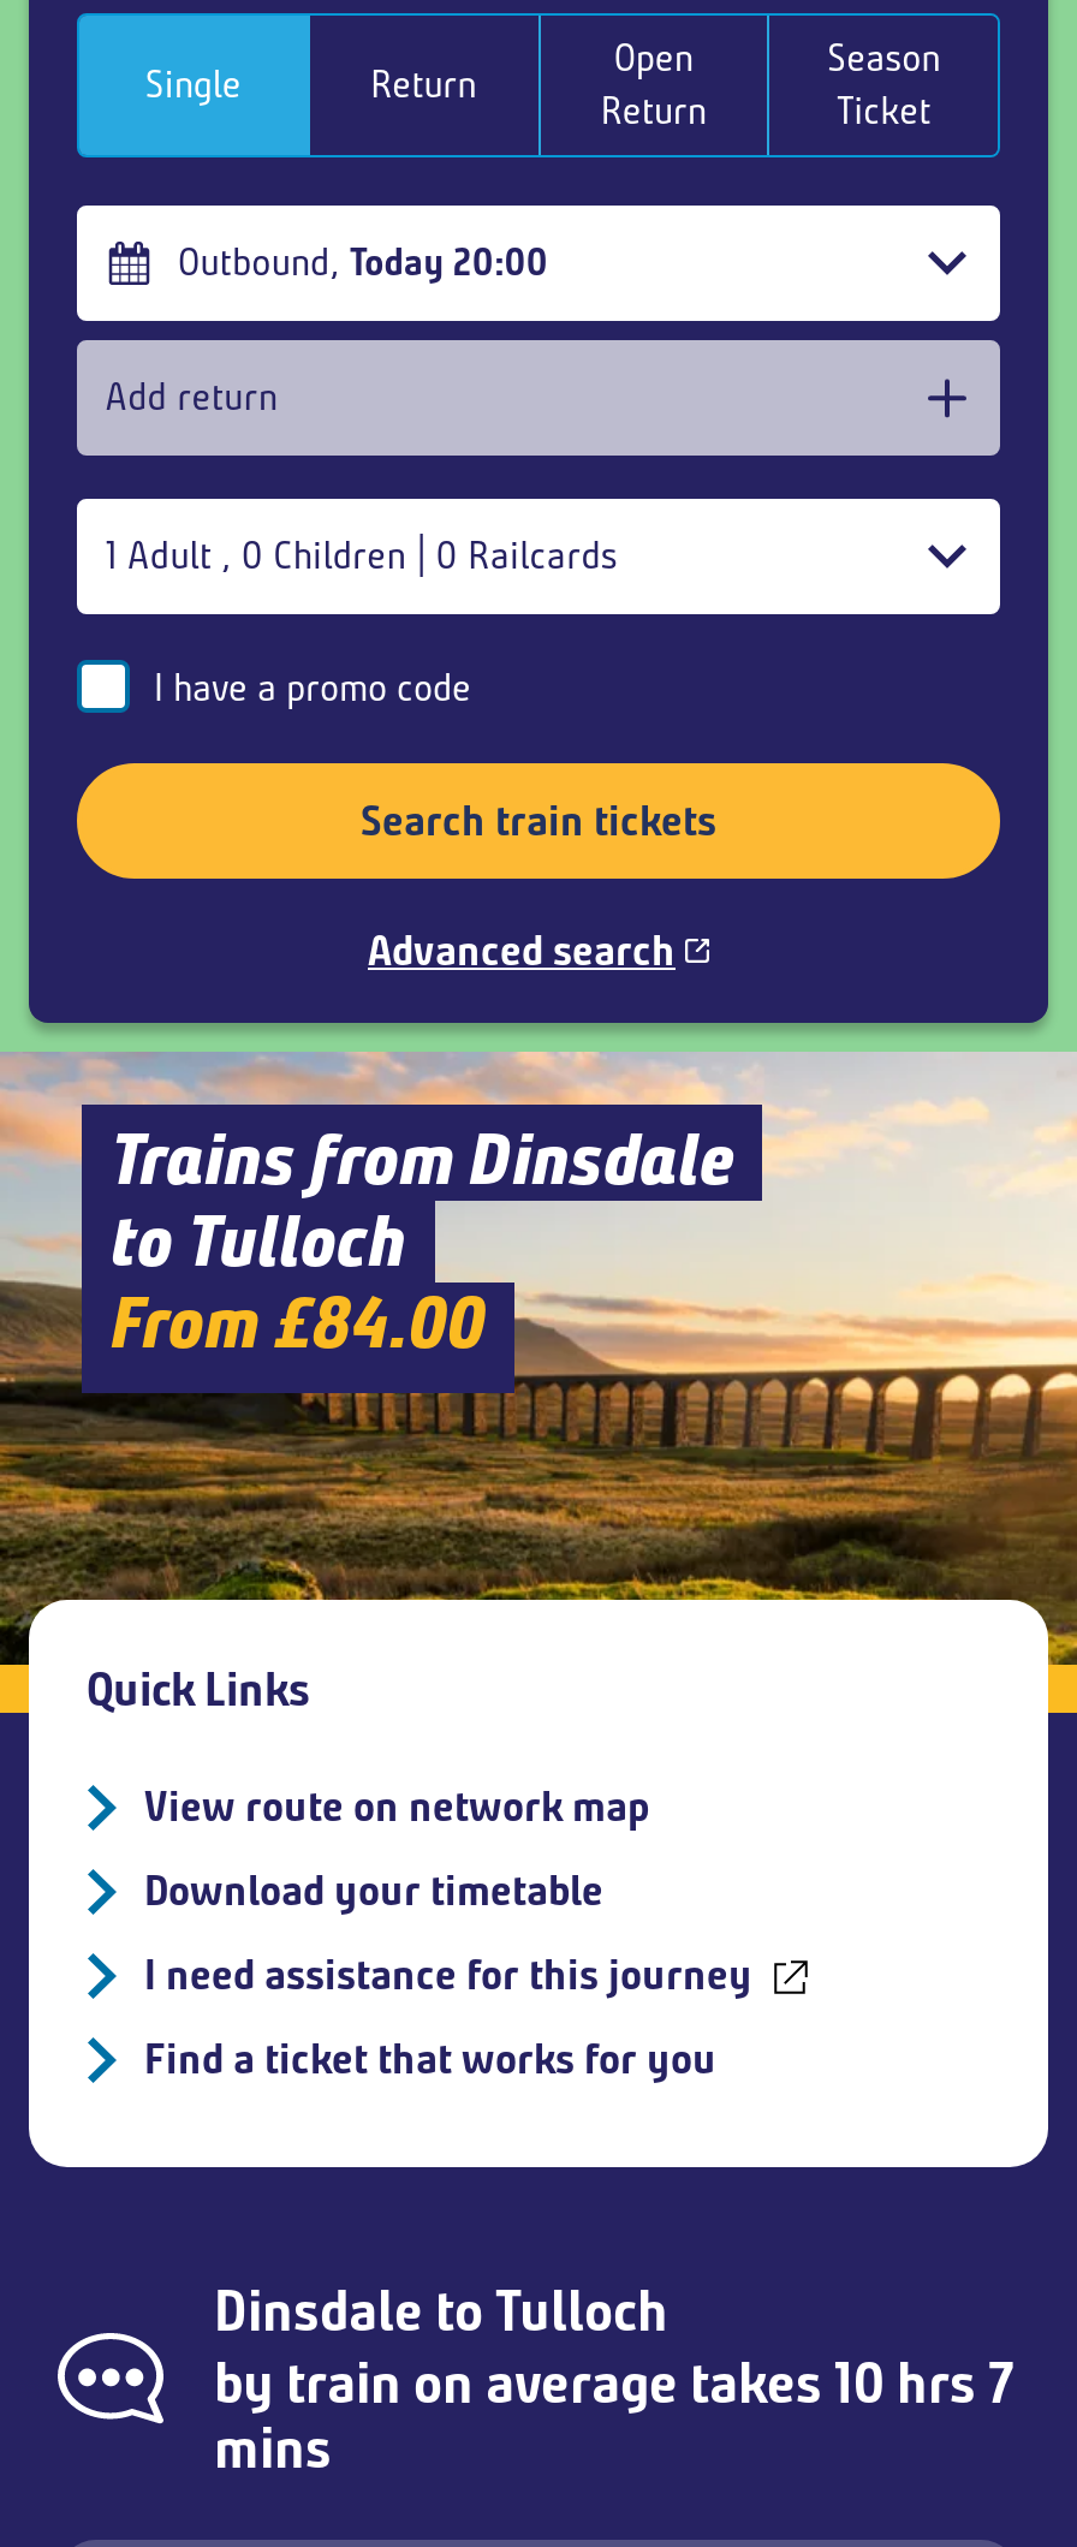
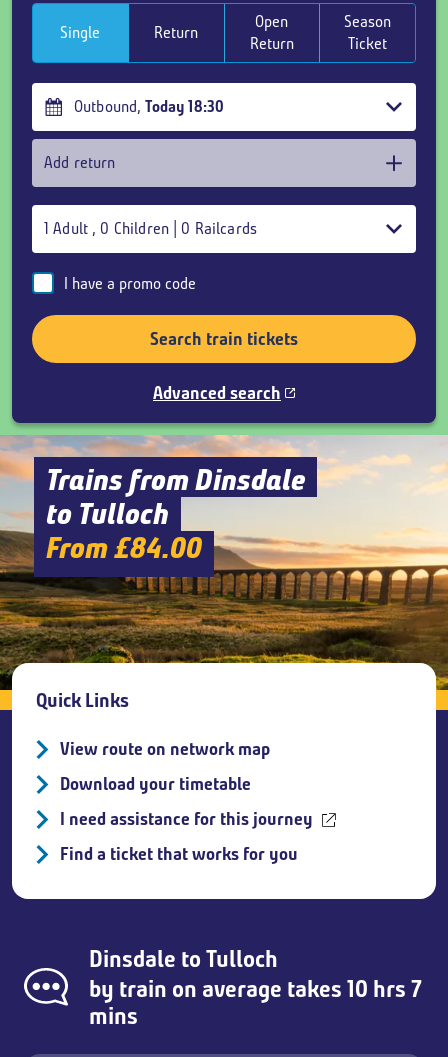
- Outbound, Today 20:00
+ Outbound, Today 18:30
